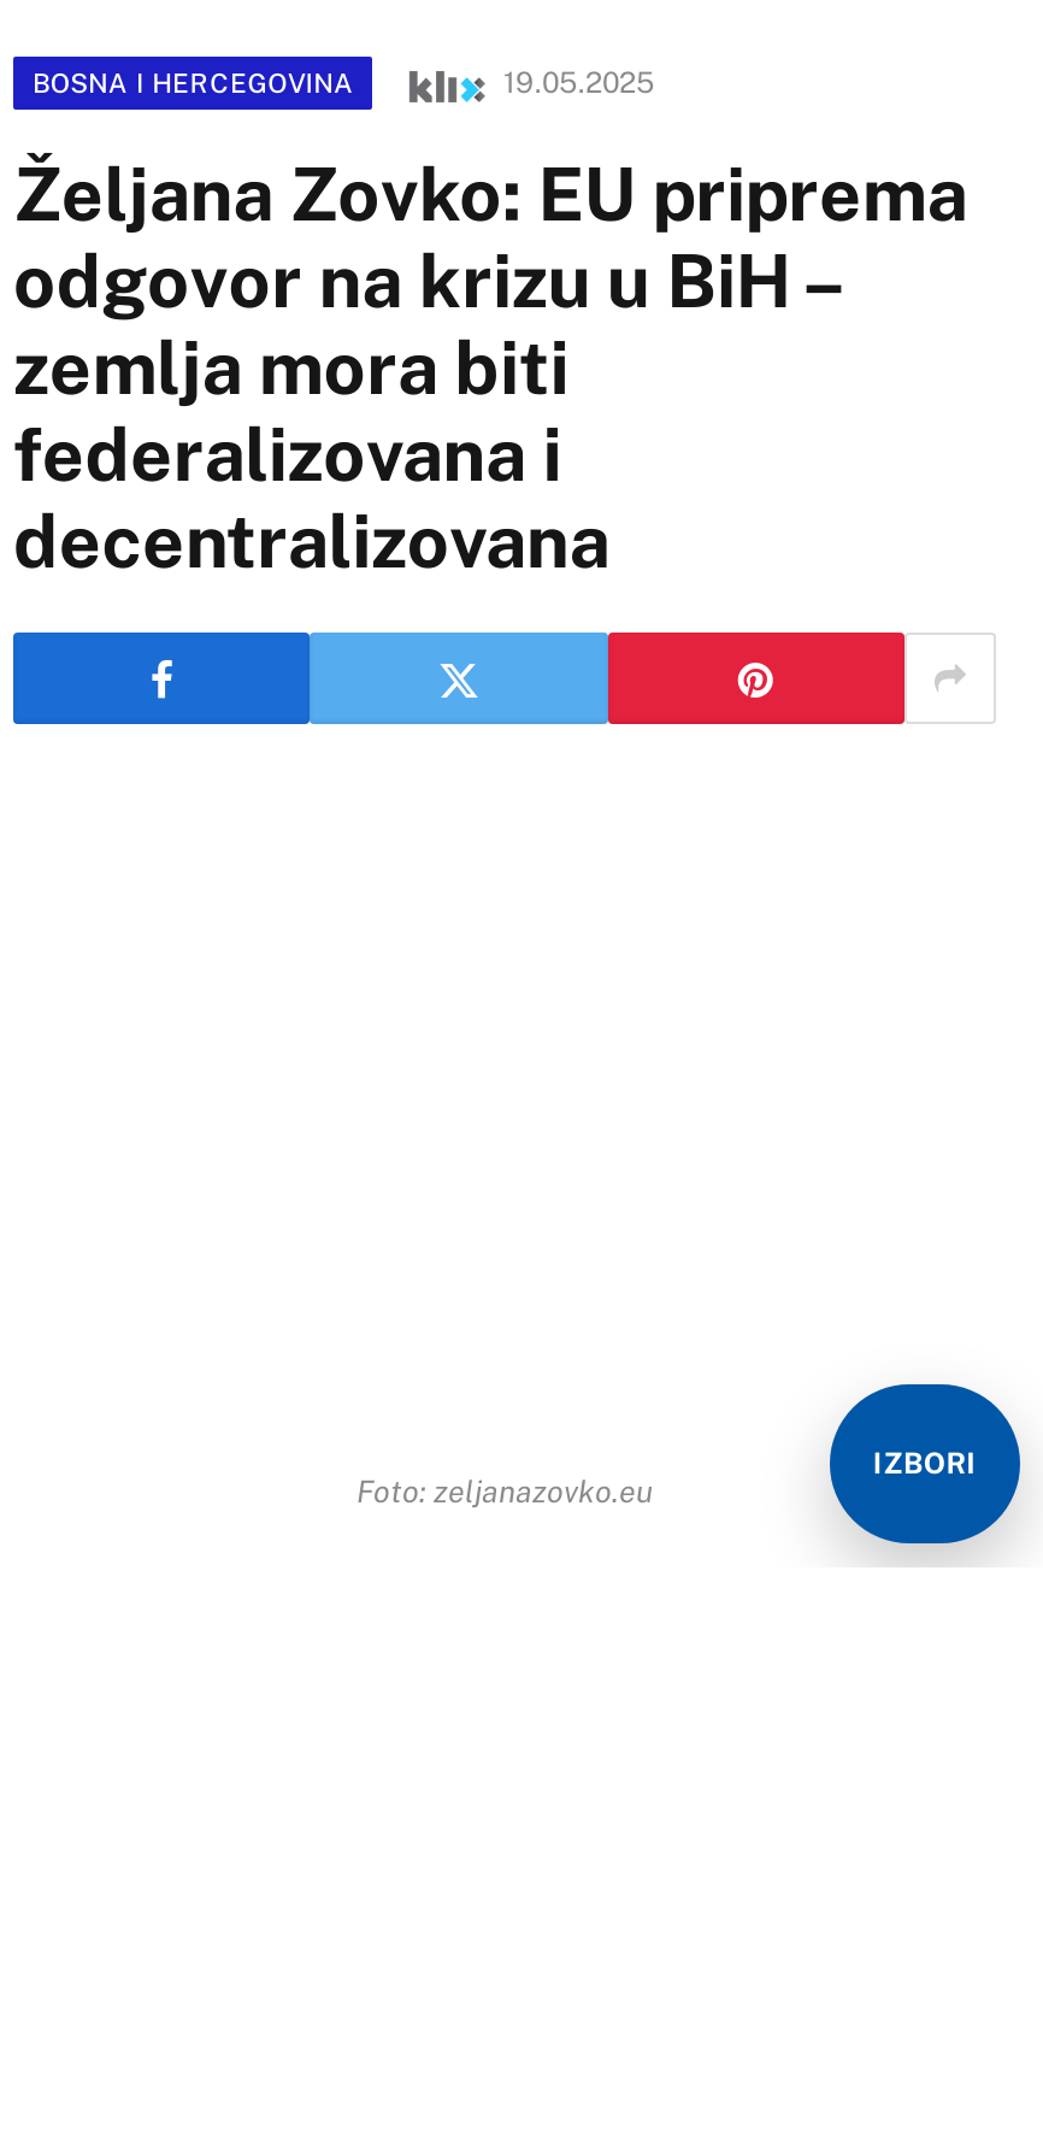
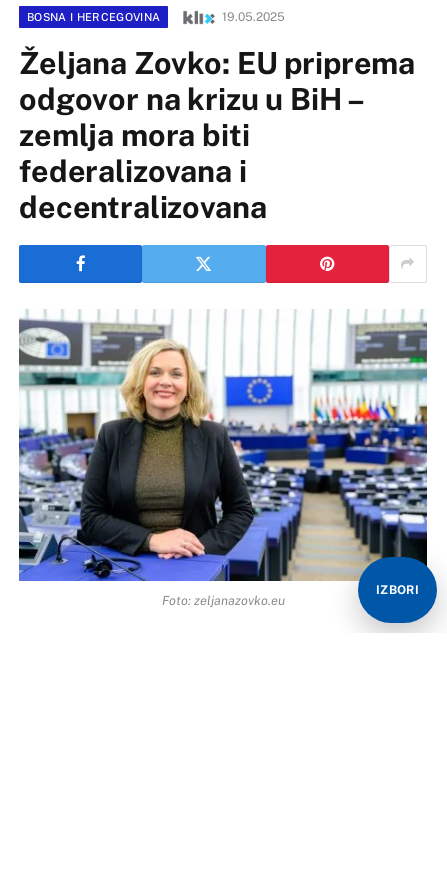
+ [image]
